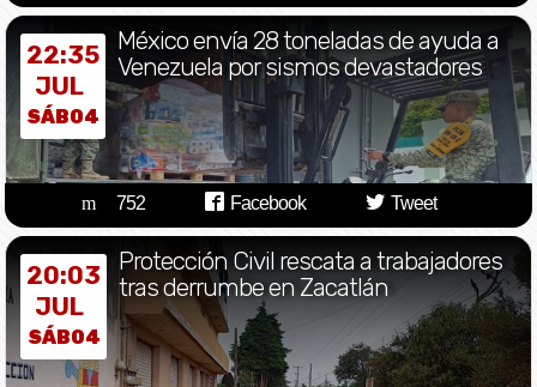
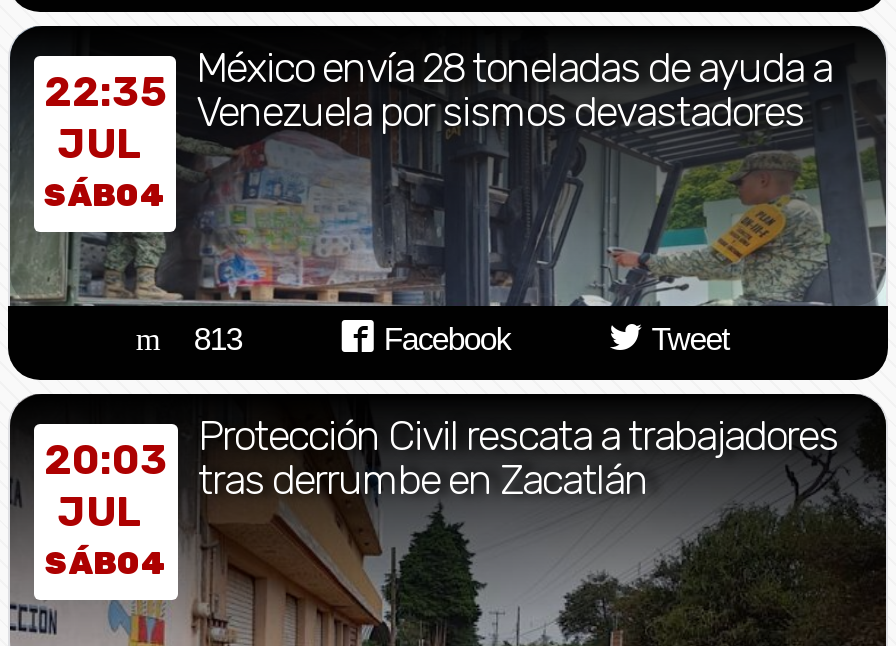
- 752
+ 813
